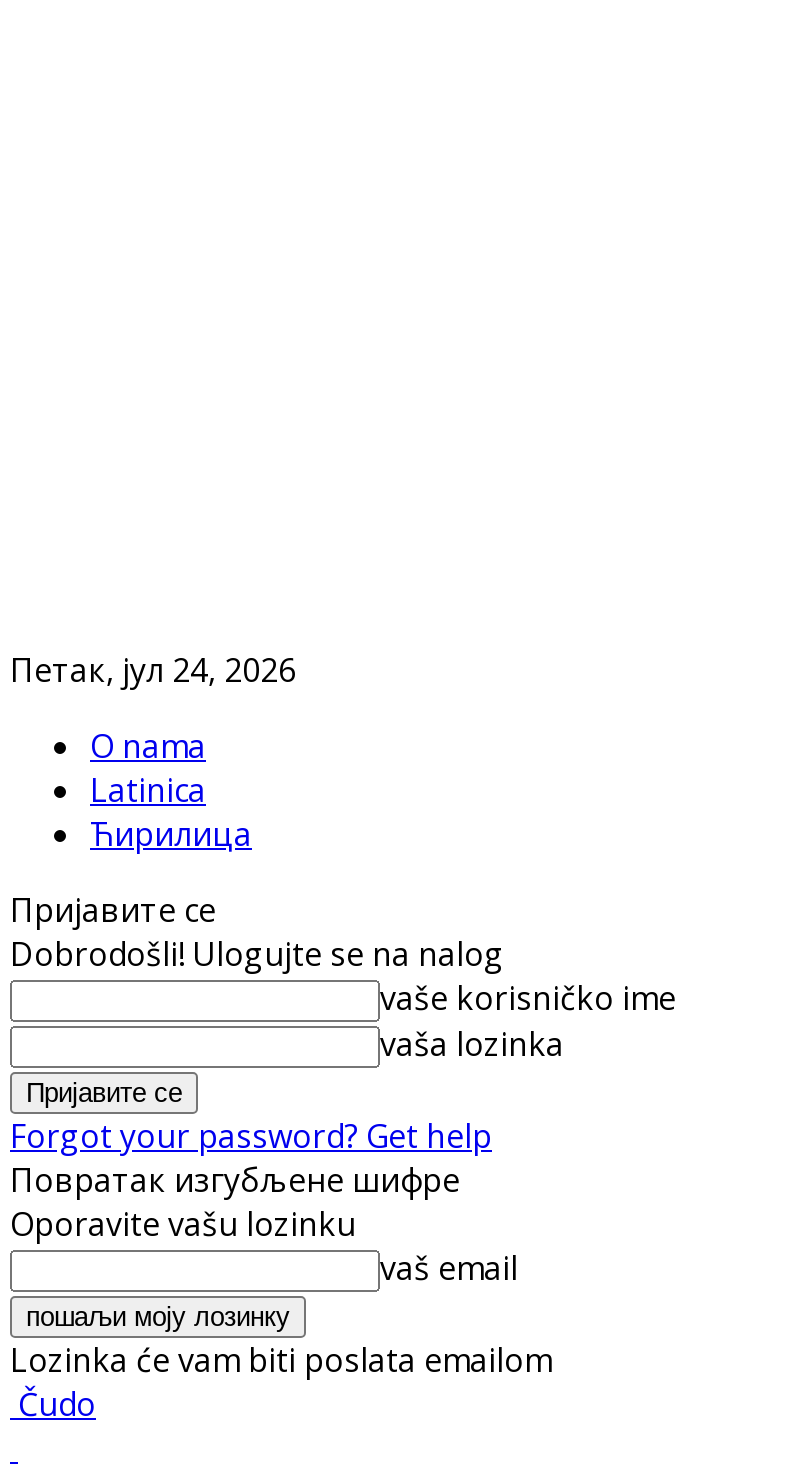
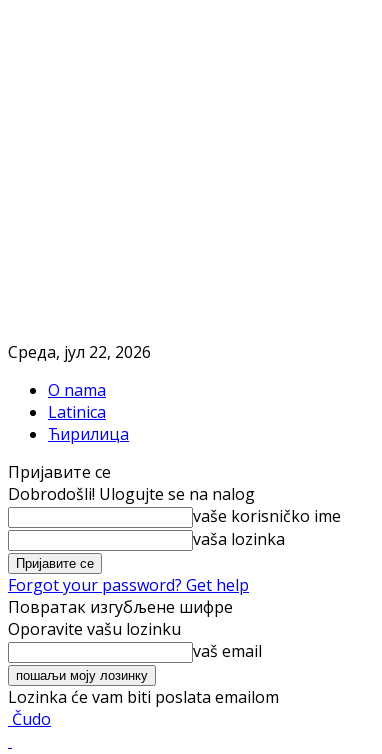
- Петак, јул 24, 2026
+ Cреда, јул 22, 2026
